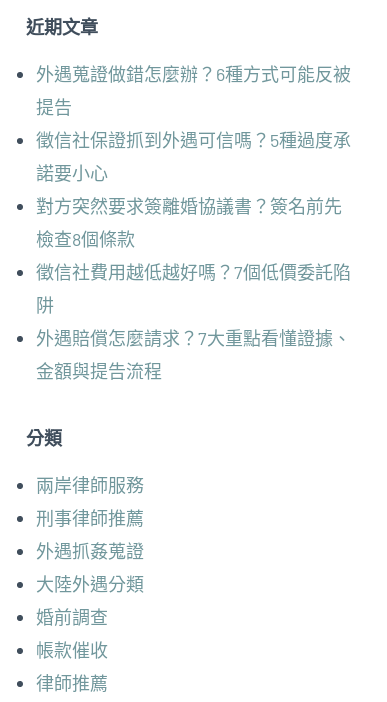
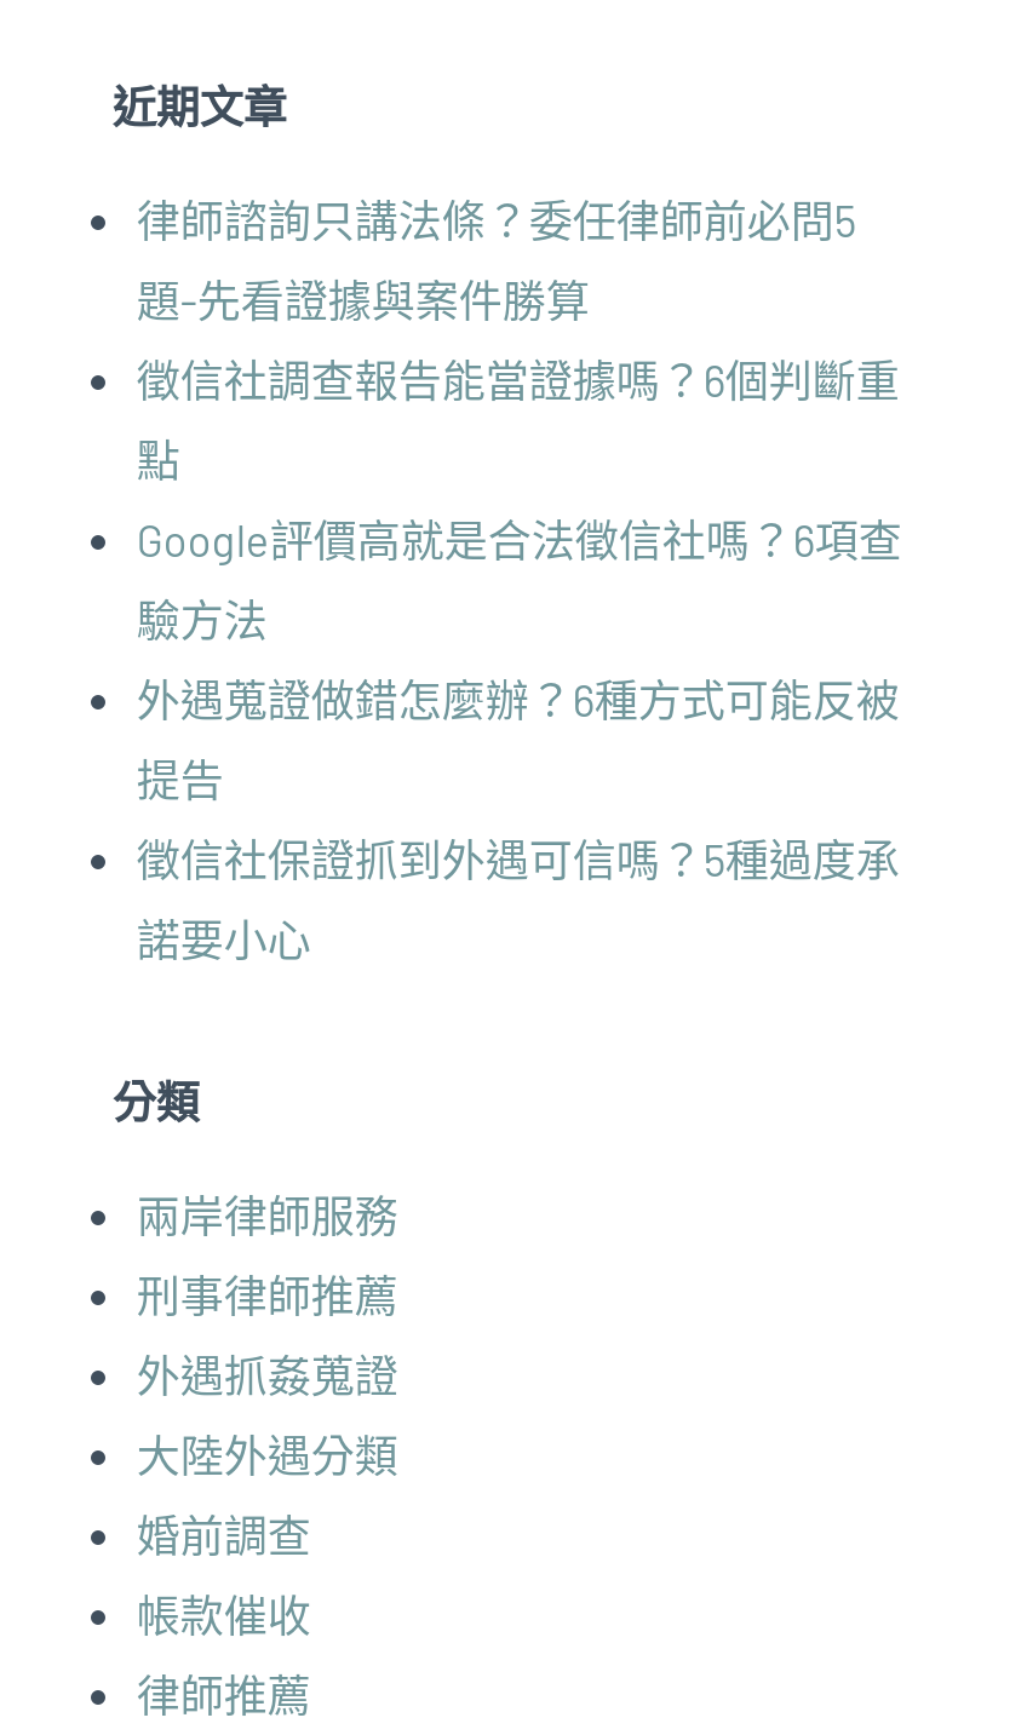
+ 律師諮詢只講法條？委任律師前必問5
+ 題-先看證據與案件勝算
+ 徵信社調查報告能當證據嗎？6個判斷重
+ 點
+ Google評價高就是合法徵信社嗎？6項查
+ 驗方法

moved down: 外遇蒐證做錯怎麼辦？6種方式可能反被 | 提告 | 徵信社保證抓到外遇可信嗎？5種過度承 | 諾要小心

- 對方突然要求簽離婚協議書？簽名前先
- 檢查8個條款
- 徵信社費用越低越好嗎？7個低價委託陷
- 阱
- 外遇賠償怎麼請求？7大重點看懂證據、
- 金額與提告流程
